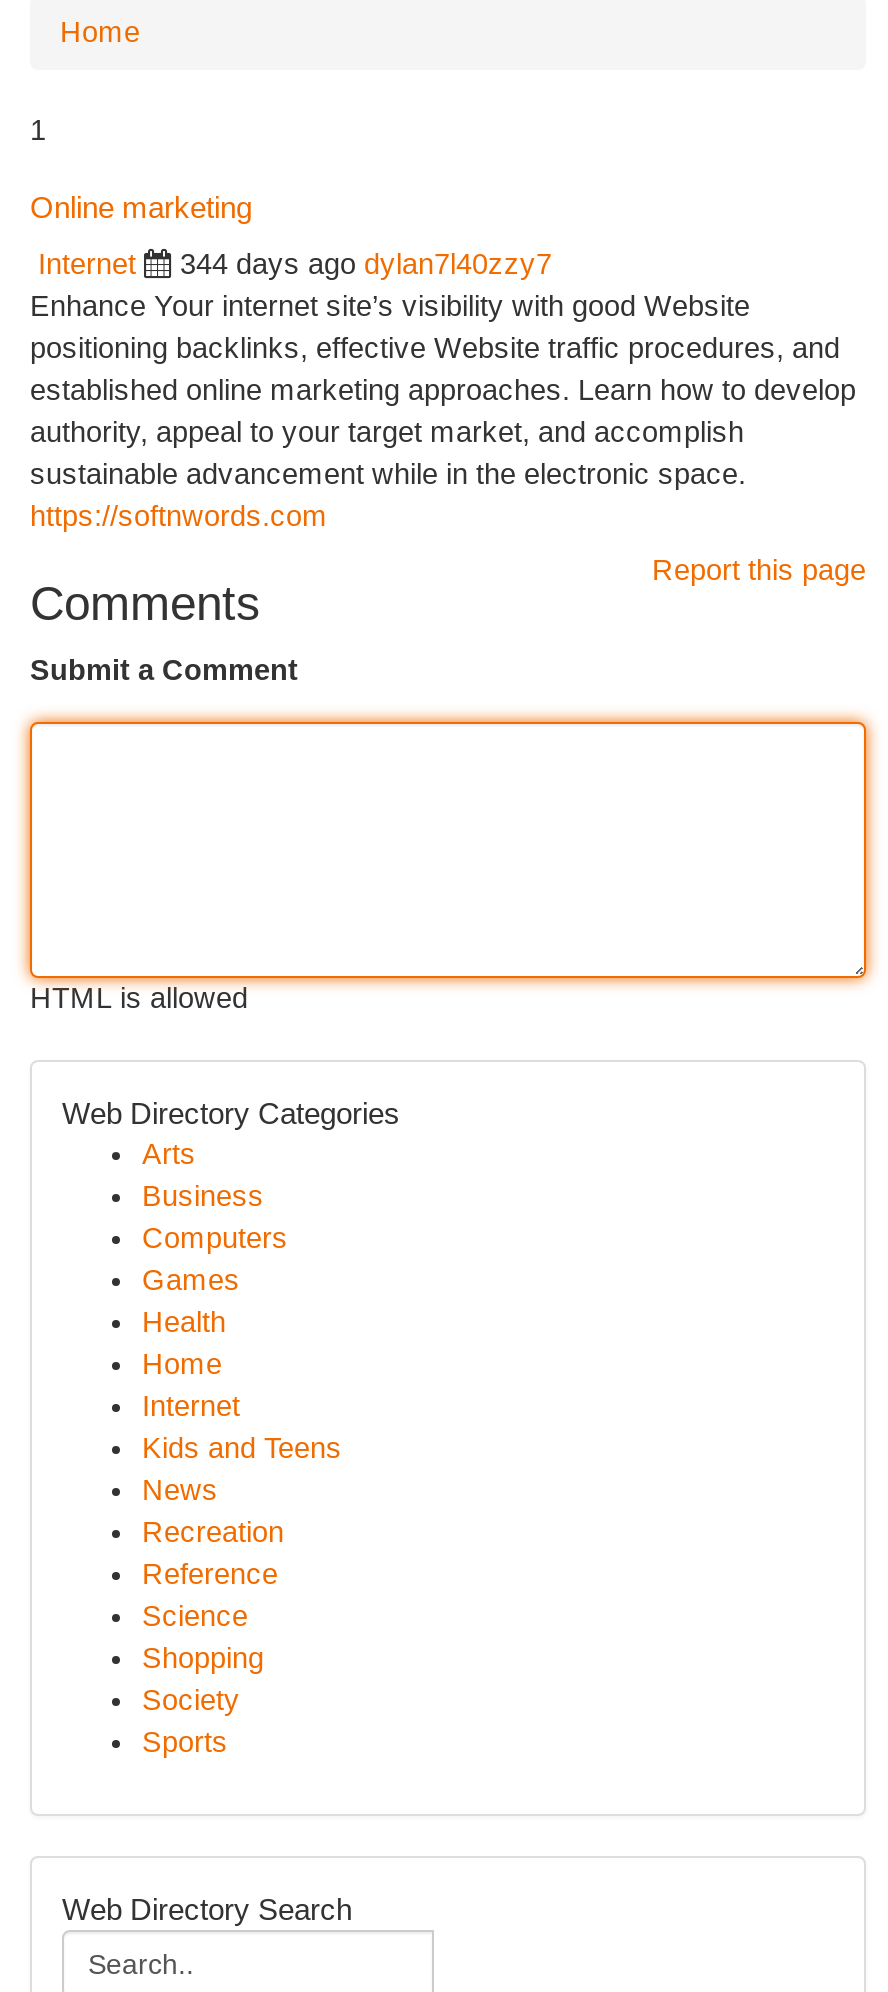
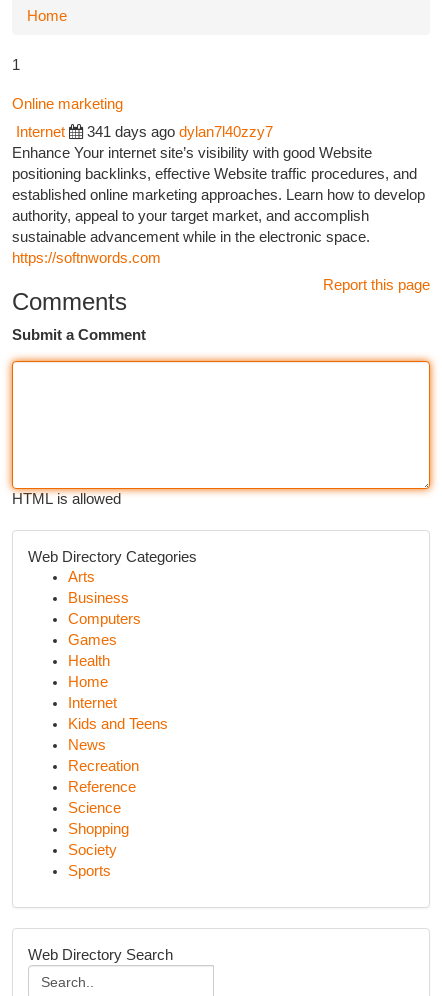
- 344 days ago dylan7l40zzy7
+ 341 days ago dylan7l40zzy7
